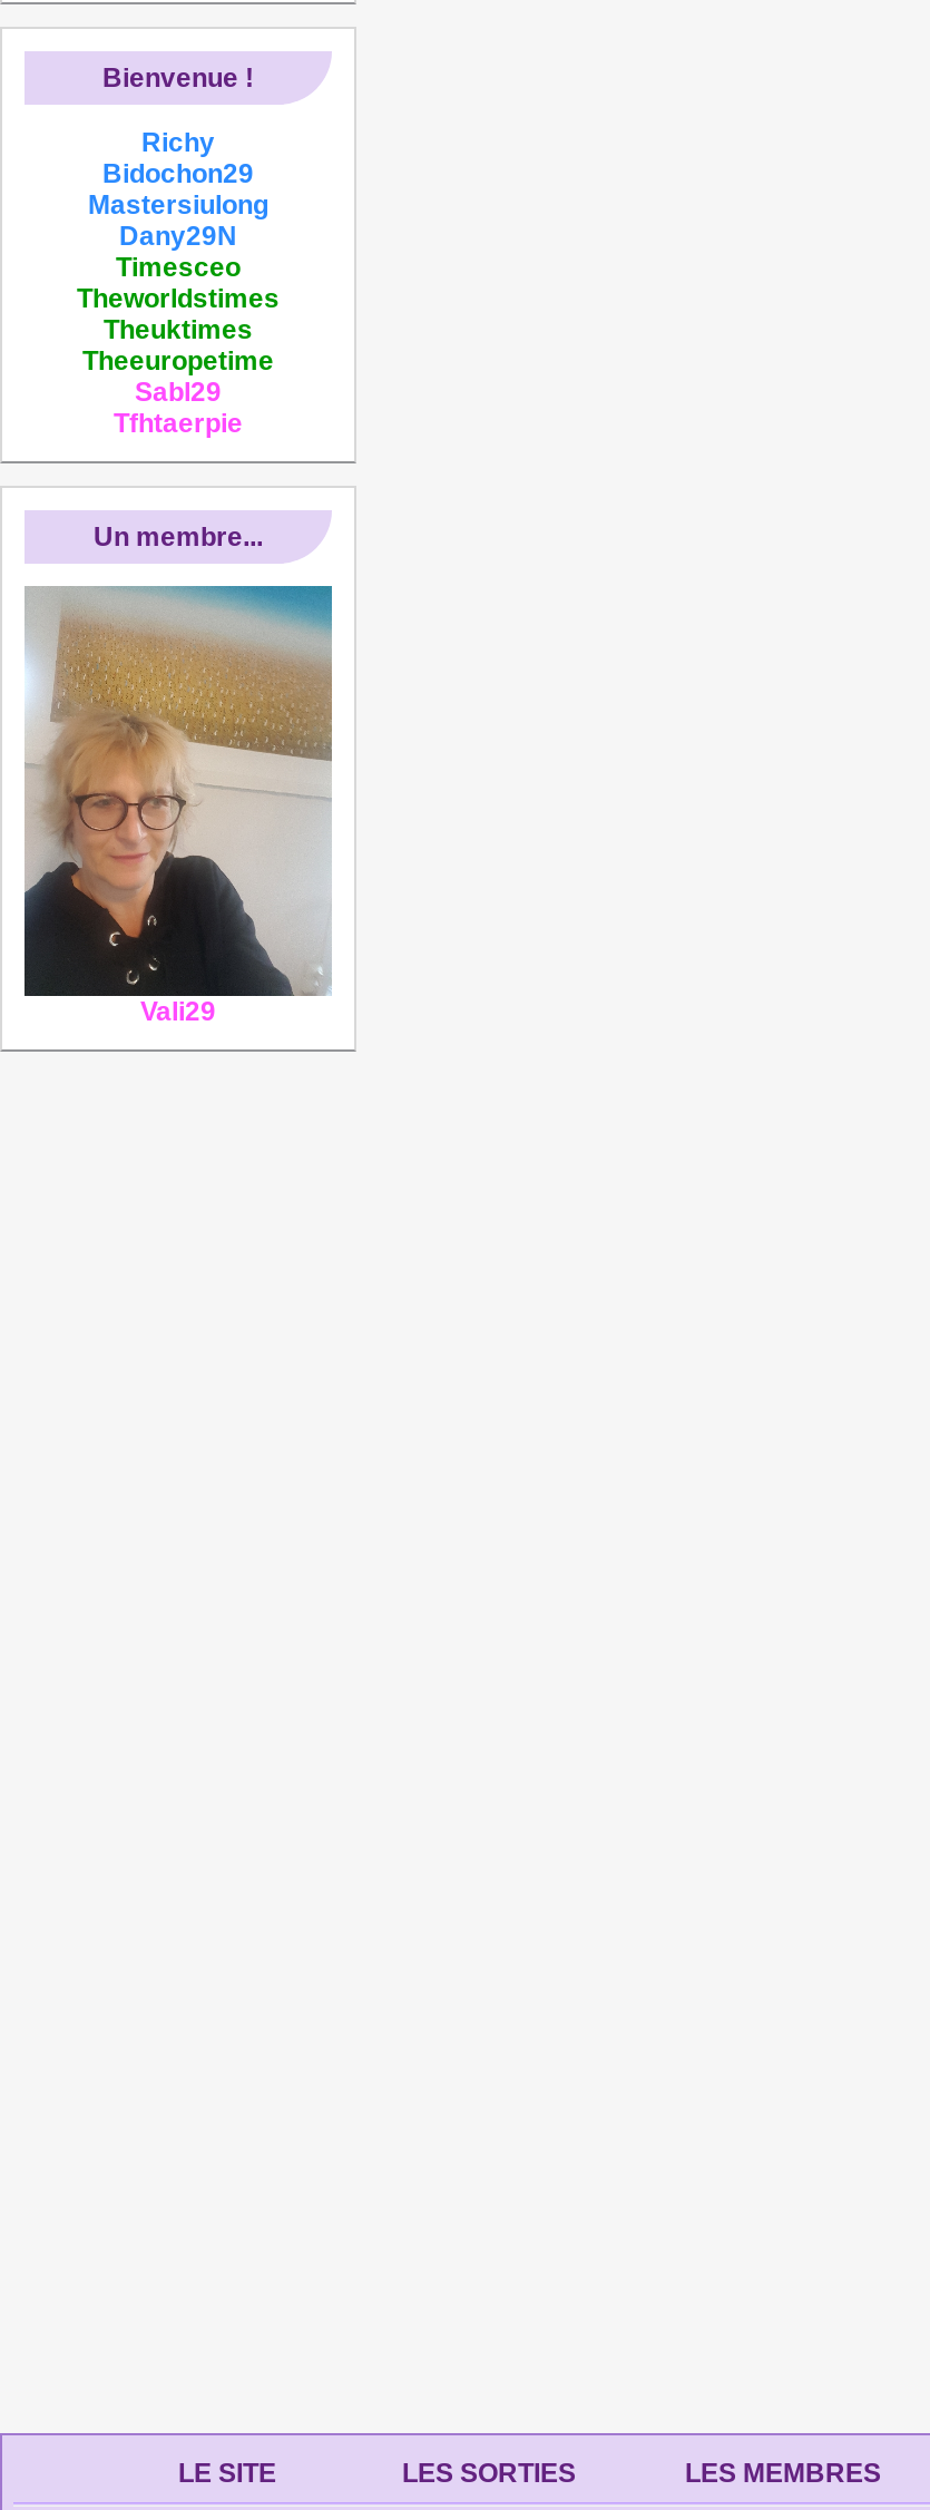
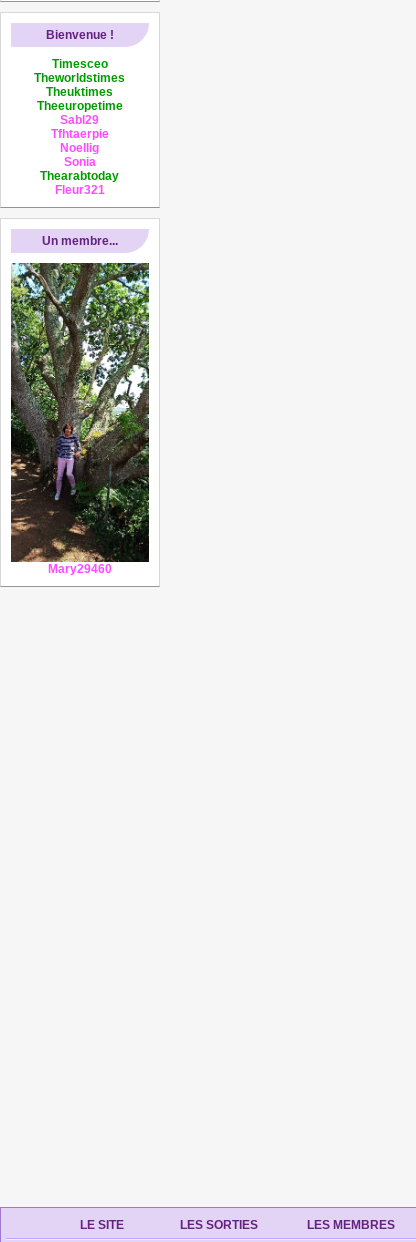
- Richy
- Bidochon29
- Mastersiulong
- Dany29N

moved up: Timesceo | Theworldstimes | Theuktimes | Theeuropetime | Sabl29 | Tfhtaerpie

+ Noellig
+ Sonia
+ Thearabtoday
+ Fleur321

- [image]
- Vali29
+ [image]
+ Mary29460
